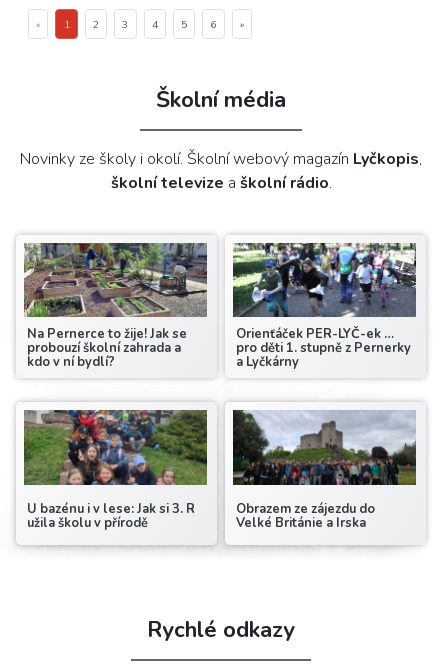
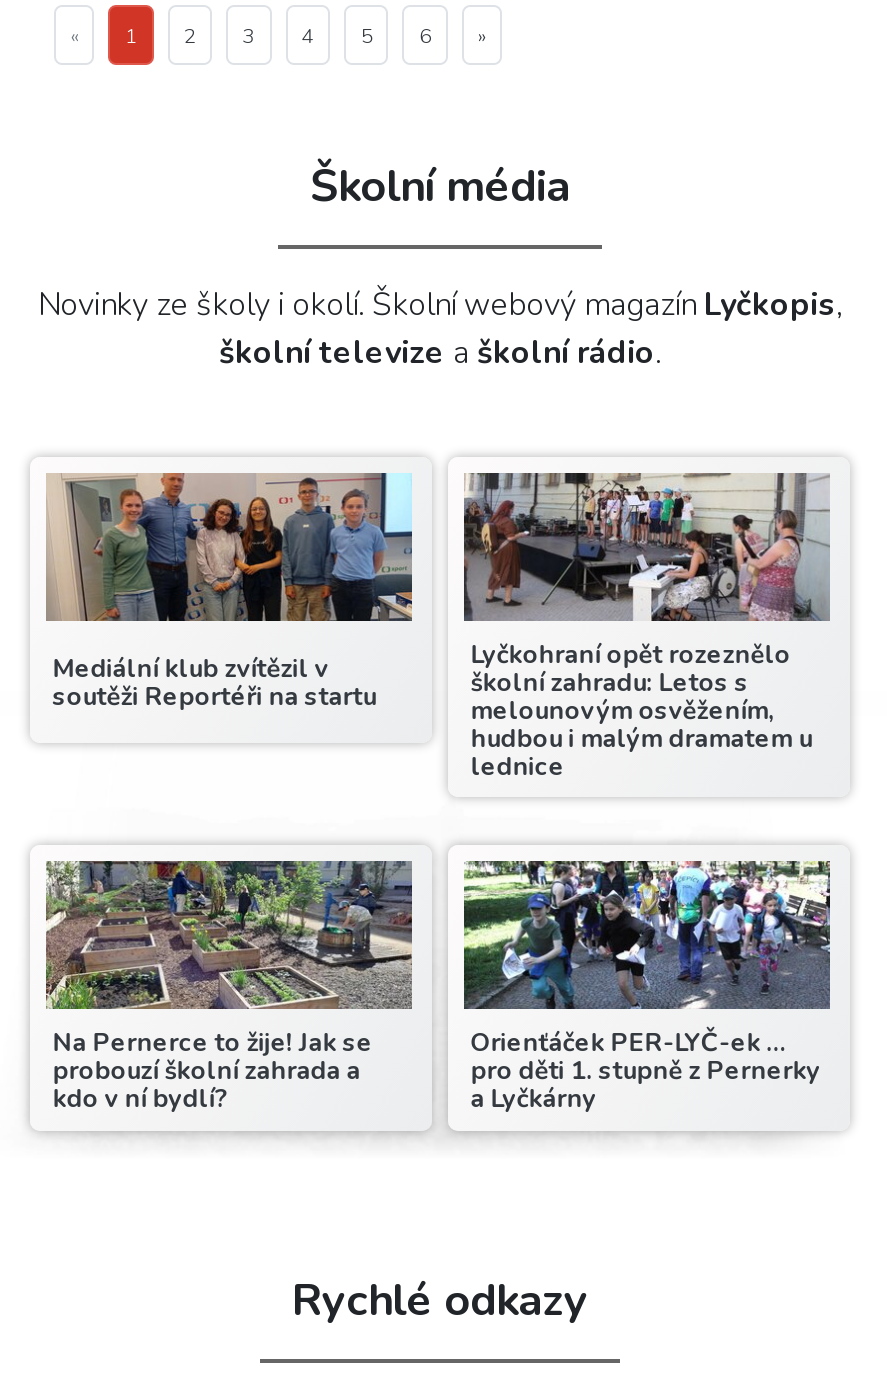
+ [image]
+ Mediální klub zvítězil v
+ soutěži Reportéři na startu

+ [image]
+ Lyčkohraní opět rozeznělo
+ školní zahradu: Letos s
+ melounovým osvěžením,
+ hudbou i malým dramatem u
+ lednice

moved down: [image] | Na Pernerce to žije! Jak se | probouzí školní zahrada a | kdo v ní bydlí? | Orienťáček PER-LYČ-ek … | pro děti 1. stupně z Pernerky | a Lyčkárny

- [image]
- U bazénu i v lese: Jak si 3. R
- užila školu v přírodě

- [image]
- Obrazem ze zájezdu do
- Velké Británie a Irska
